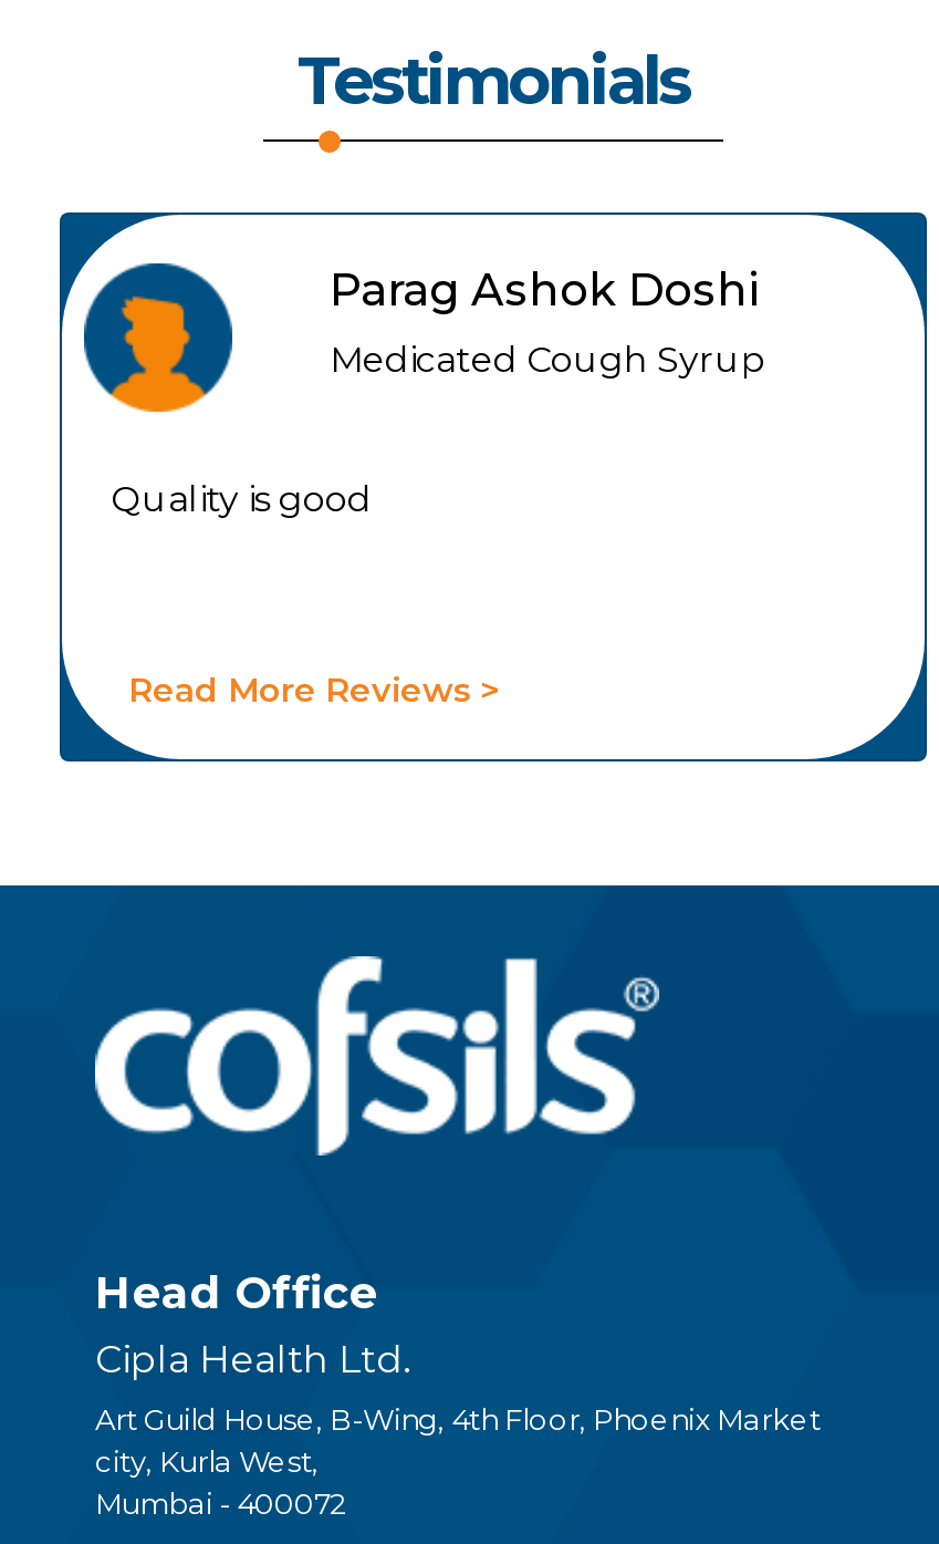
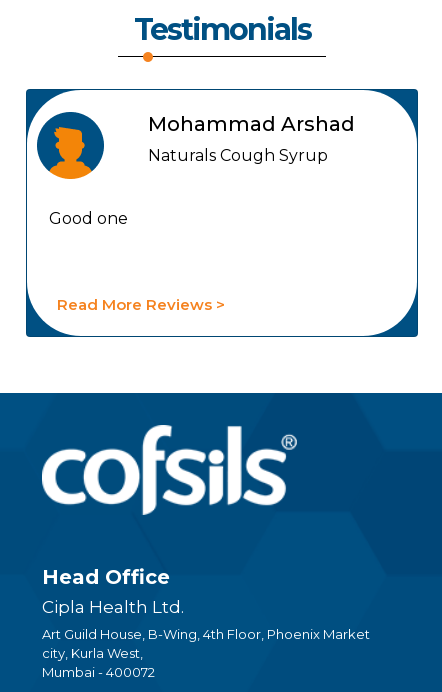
- Parag Ashok Doshi
- Medicated Cough Syrup
+ Mohammad Arshad
+ Naturals Cough Syrup

- Quality is good
+ Good one
